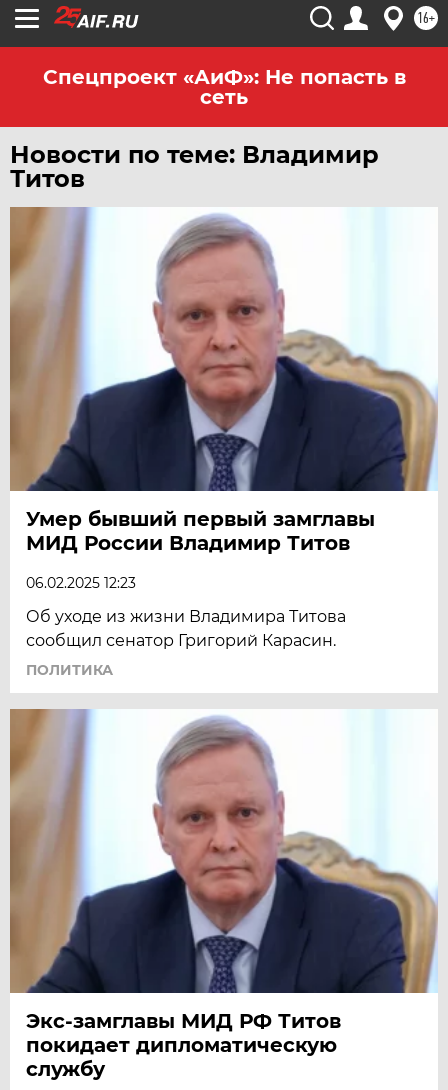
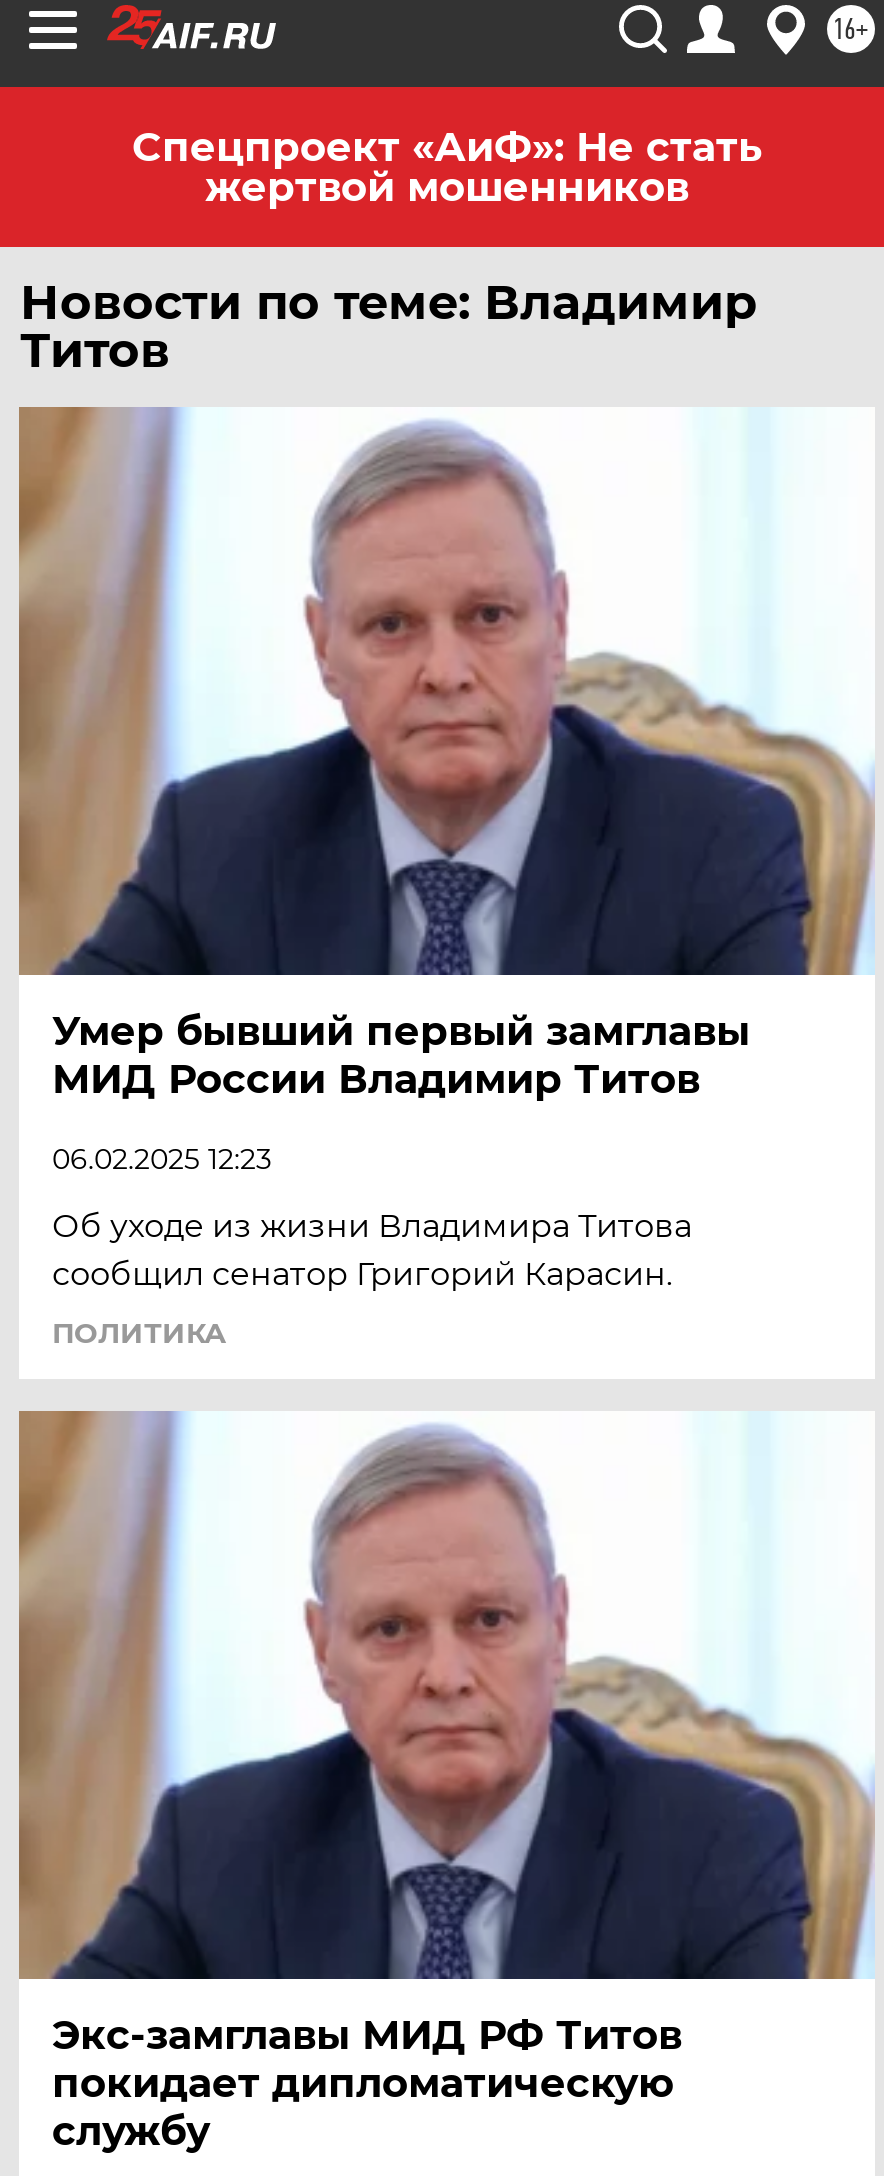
- Спецпроект «АиФ»: Не попасть в
- сеть
+ Спецпроект «АиФ»: Не стать
+ жертвой мошенников
